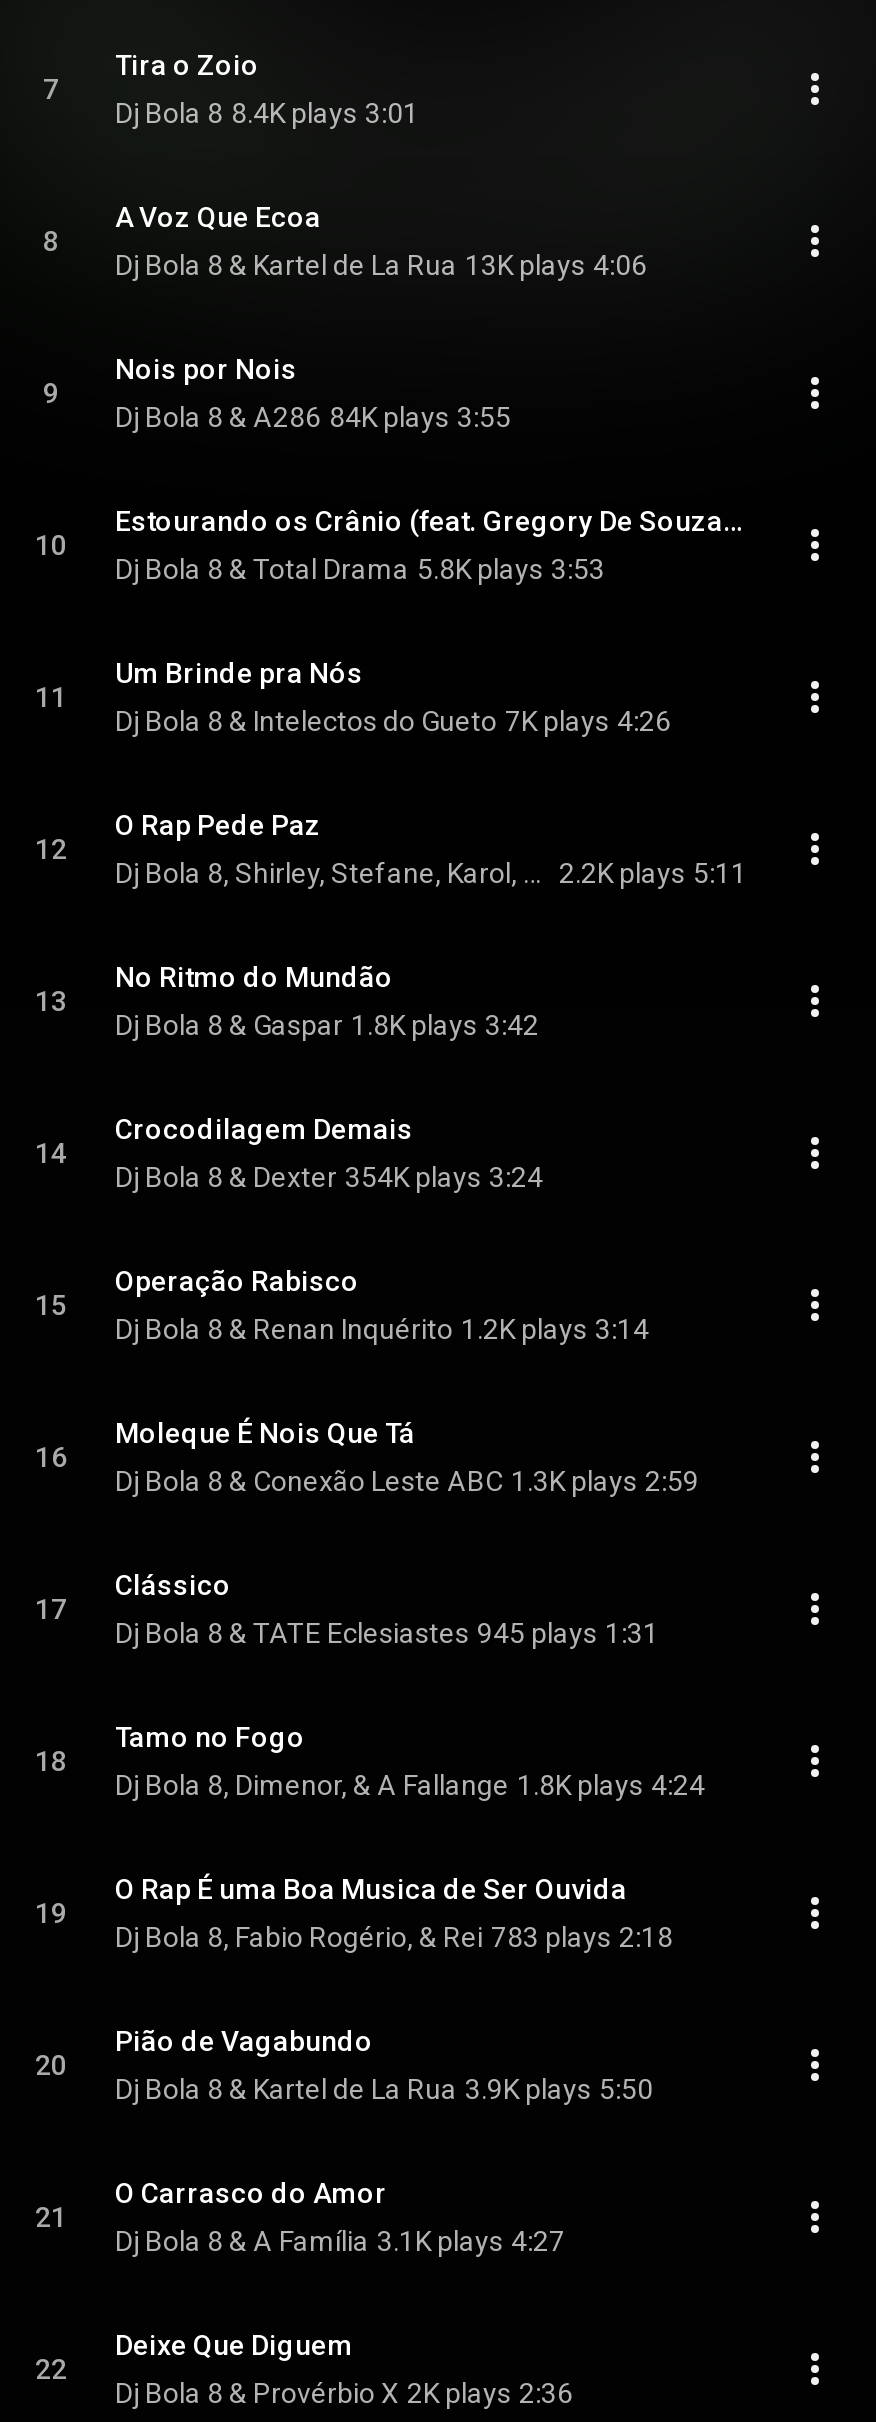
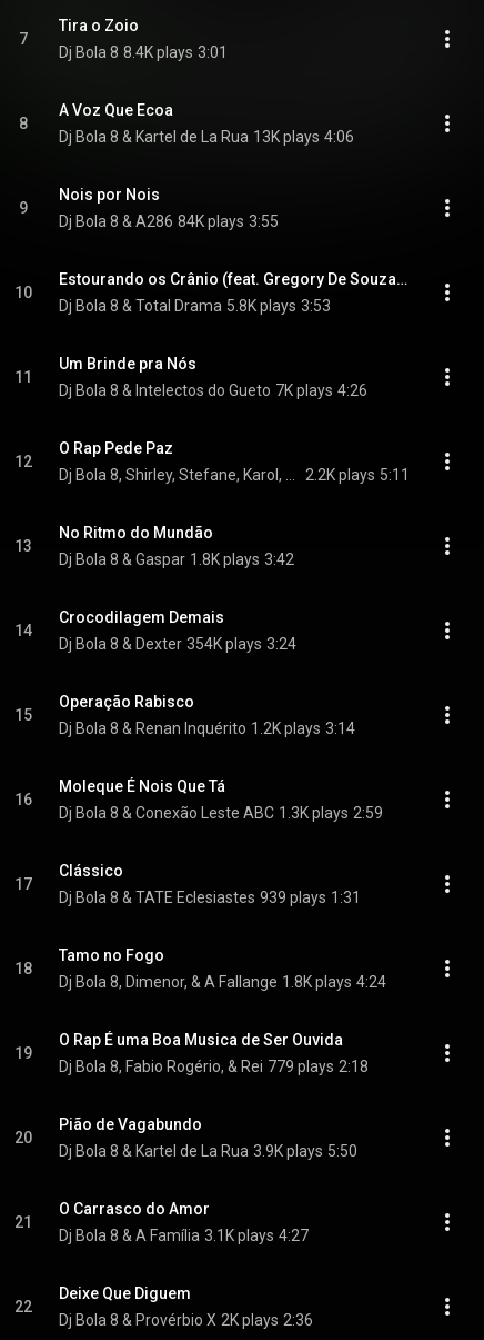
- Dj Bola 8 & TATE Eclesiastes 945 plays 1:31
+ Dj Bola 8 & TATE Eclesiastes 939 plays 1:31

- Dj Bola 8, Fabio Rogério, & Rei 783 plays 2:18
+ Dj Bola 8, Fabio Rogério, & Rei 779 plays 2:18
